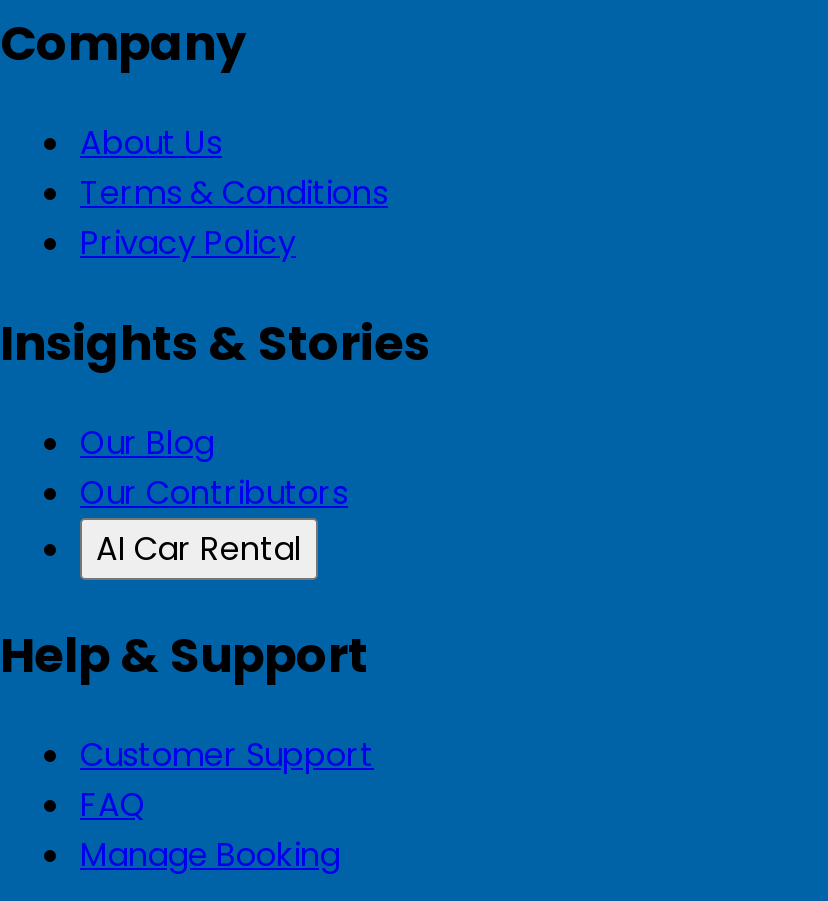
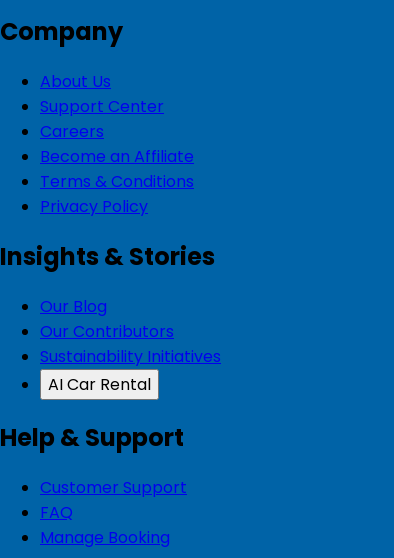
+ Support Center
+ Careers
+ Become an Affiliate

+ Sustainability Initiatives
